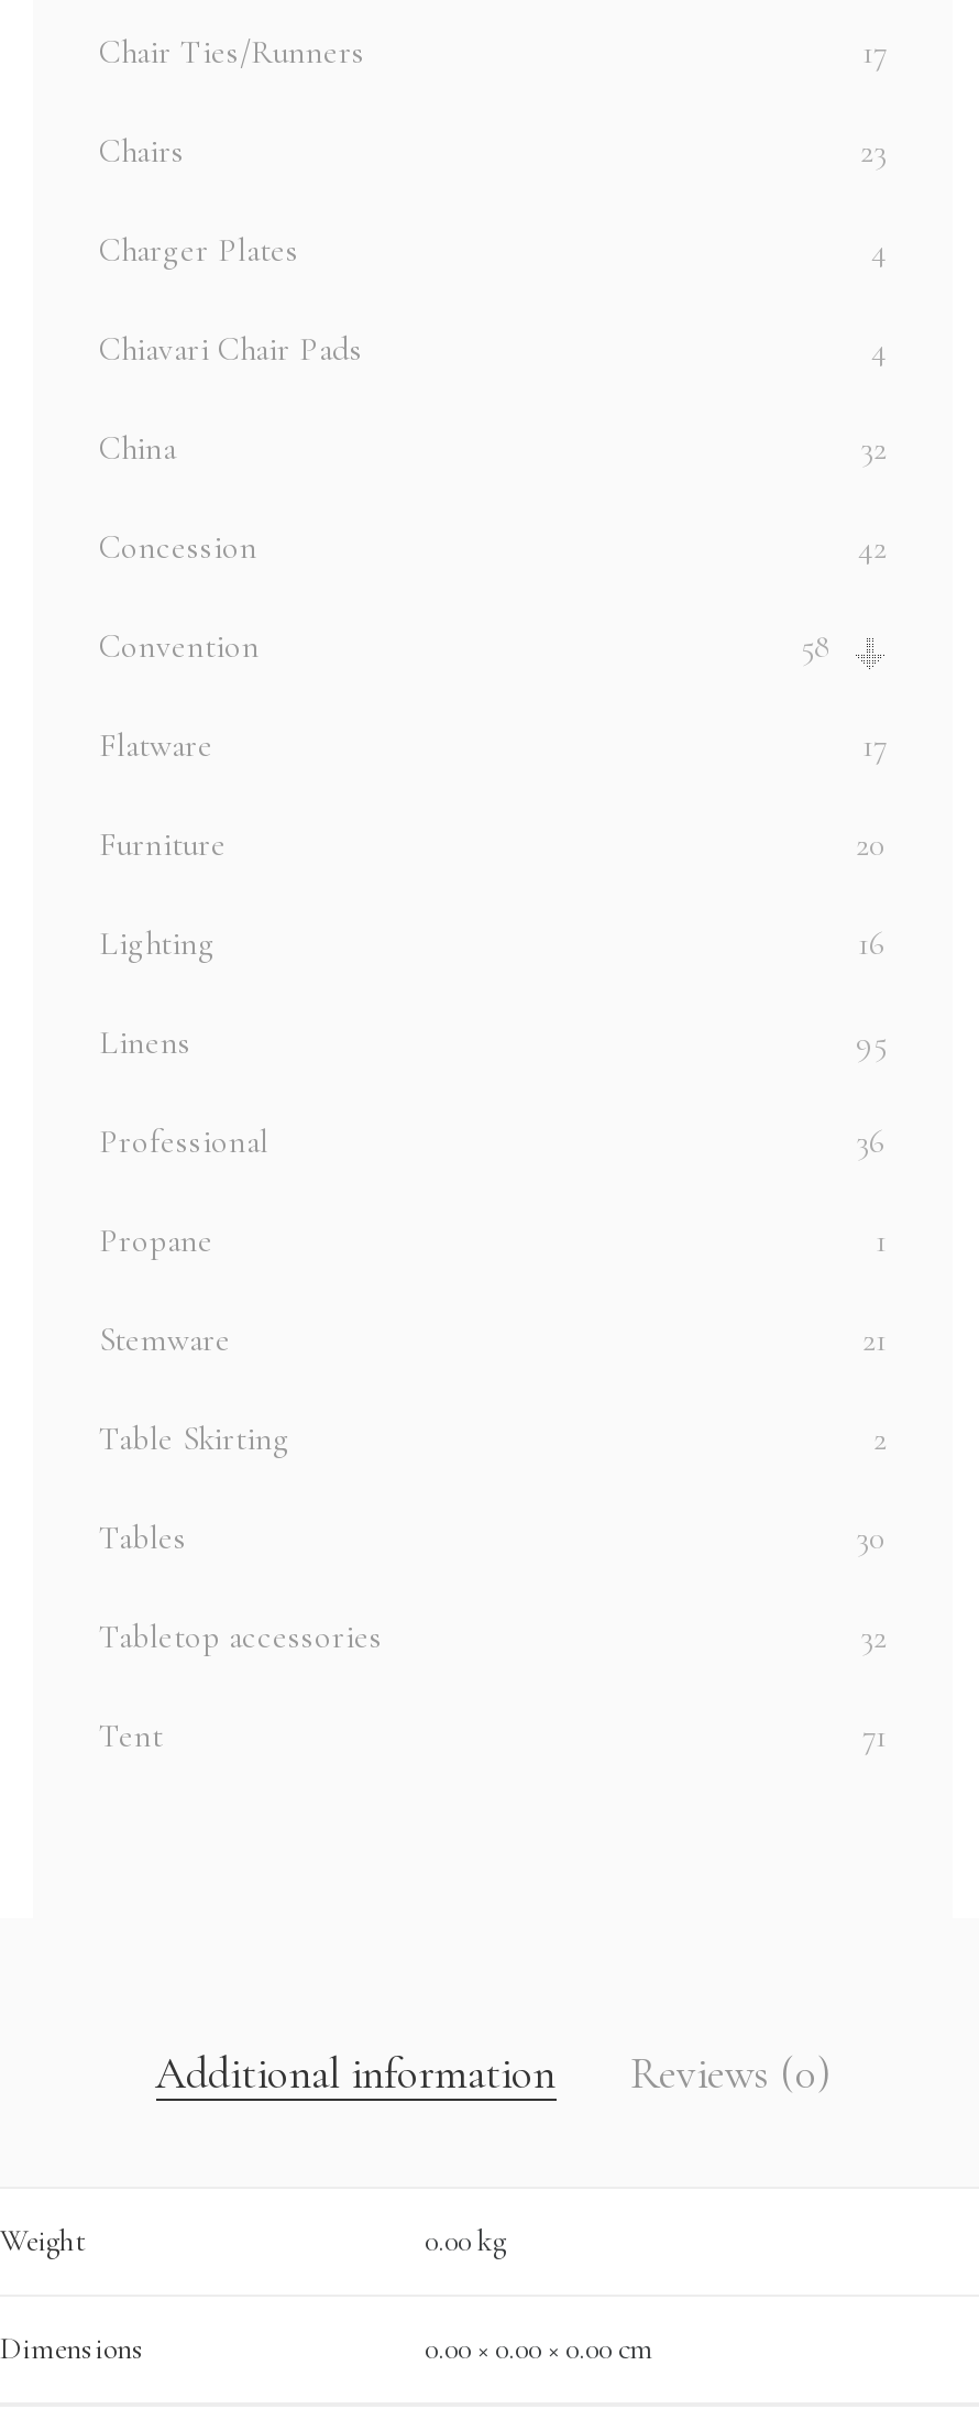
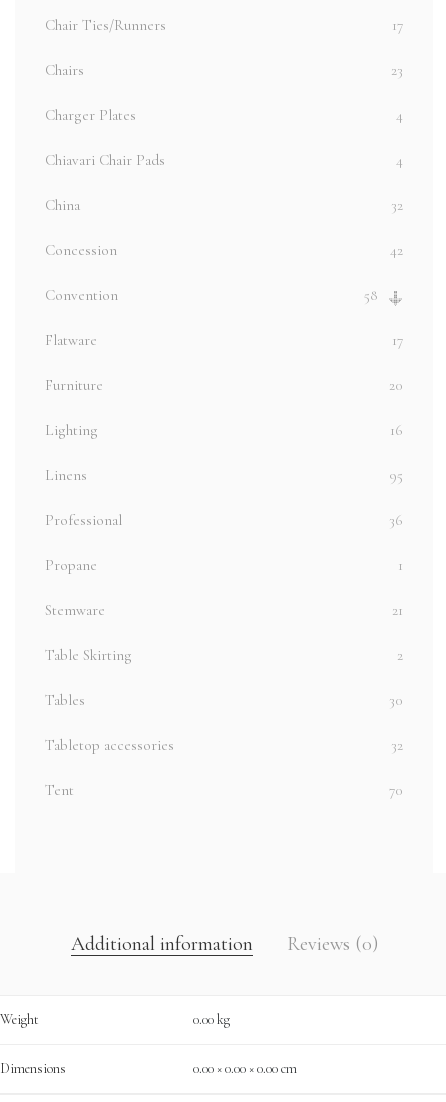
- 71
+ 70
